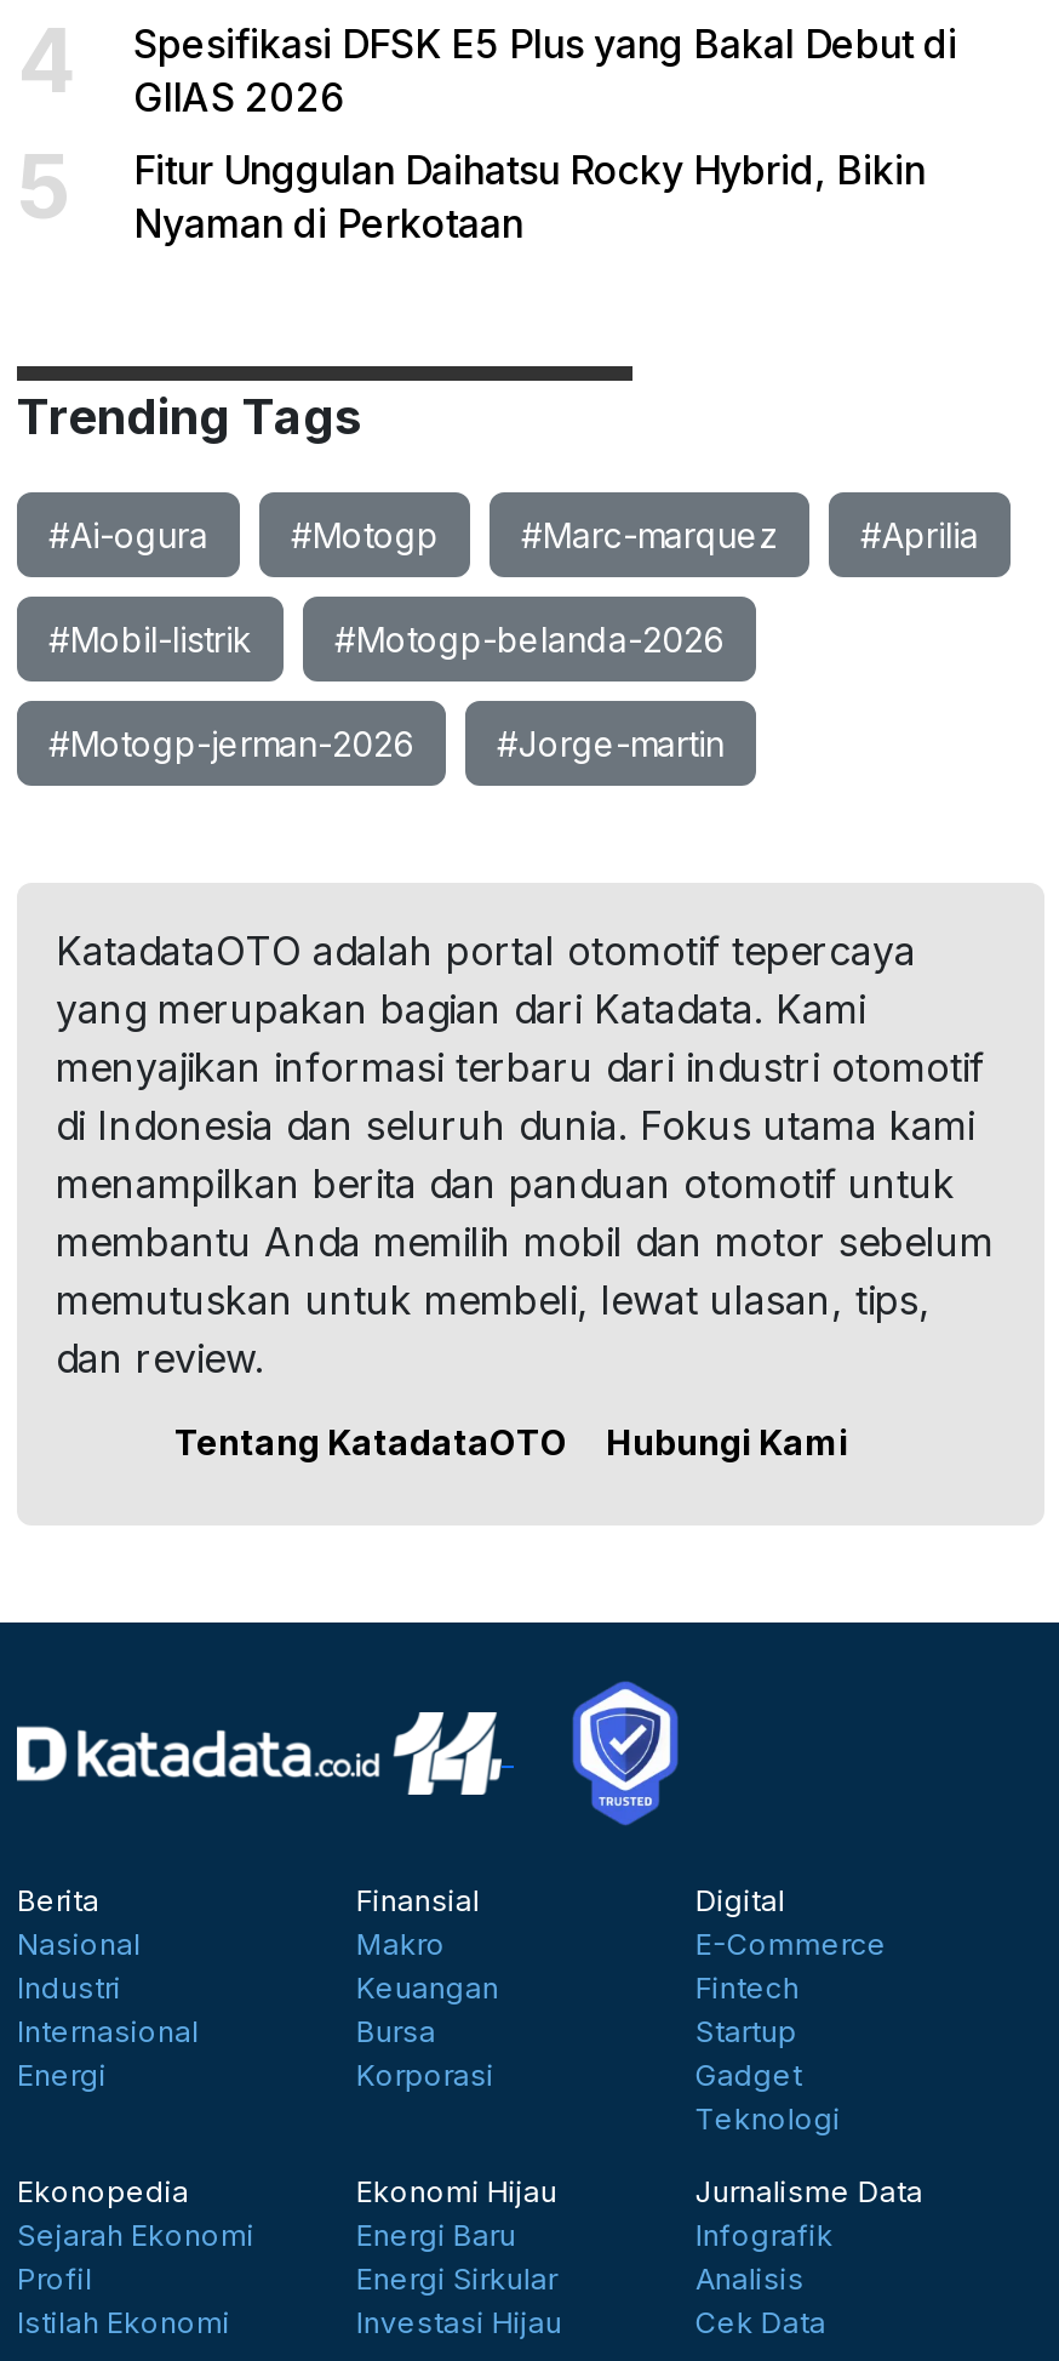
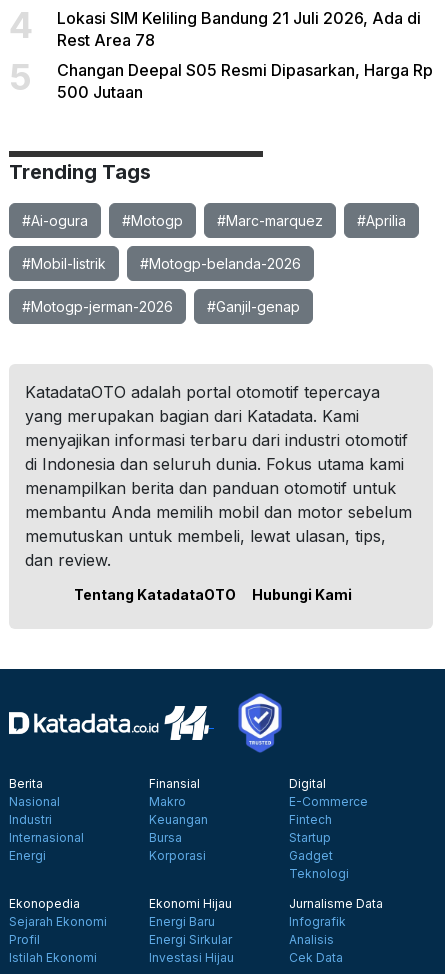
- Spesifikasi DFSK E5 Plus yang Bakal Debut di
- GIIAS 2026
+ Lokasi SIM Keliling Bandung 21 Juli 2026, Ada di
+ Rest Area 78

- Fitur Unggulan Daihatsu Rocky Hybrid, Bikin
- Nyaman di Perkotaan
+ Changan Deepal S05 Resmi Dipasarkan, Harga Rp
+ 500 Jutaan

- #Jorge-martin
+ #Ganjil-genap
